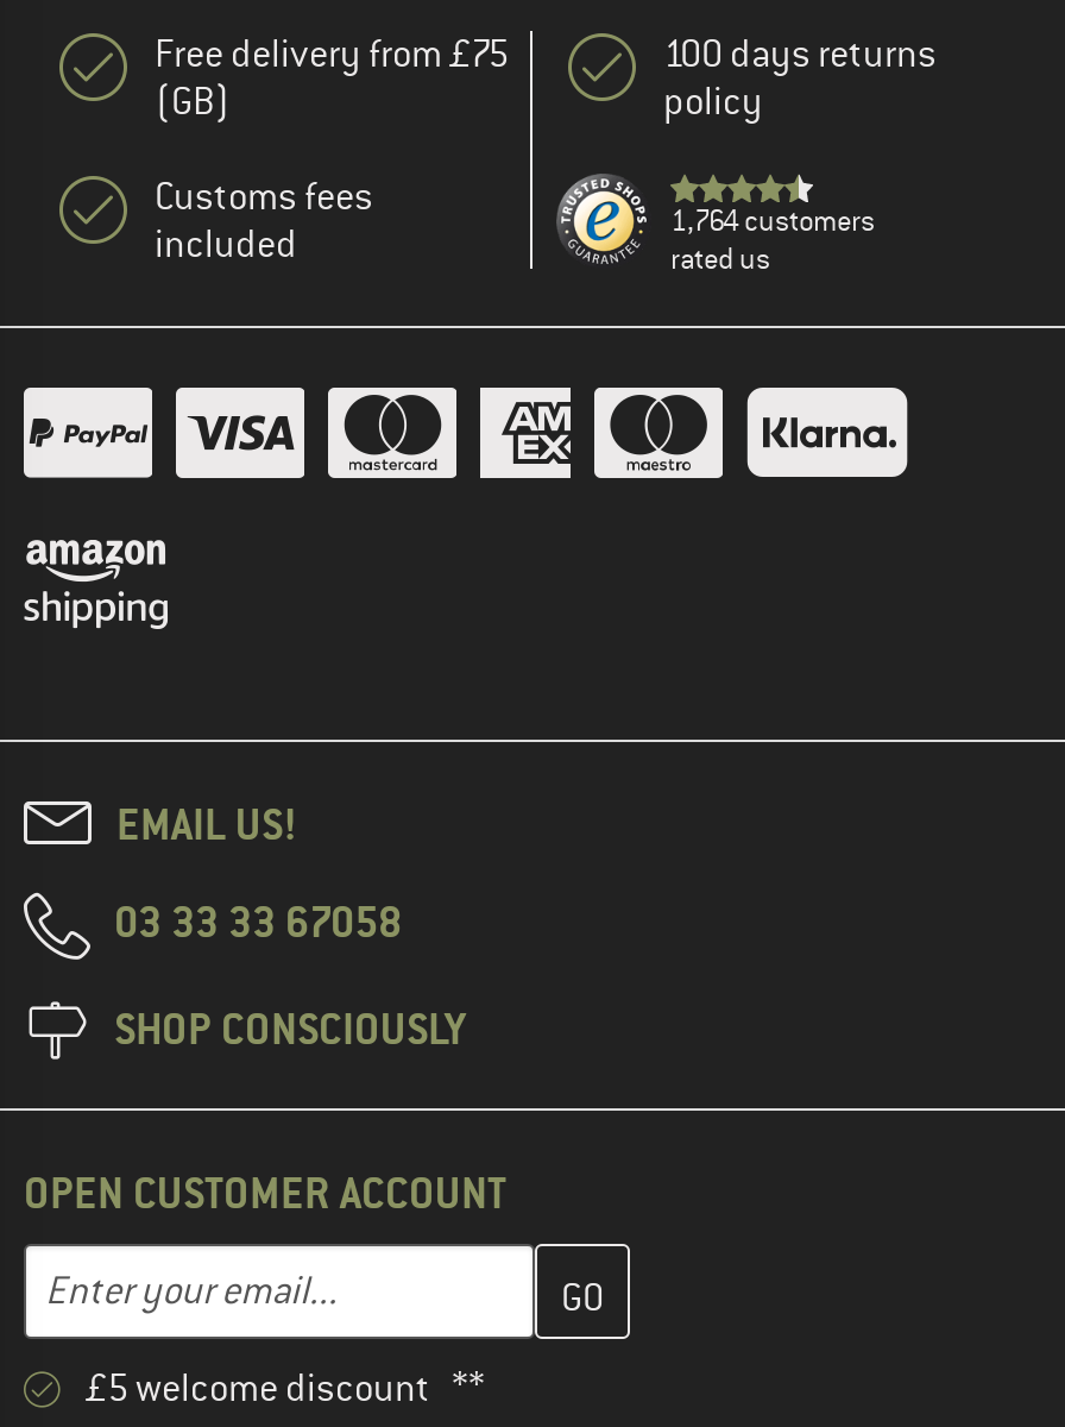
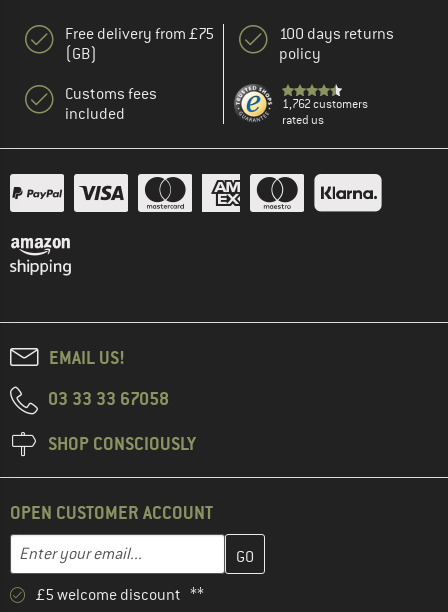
- 1,764 customers
+ 1,762 customers
